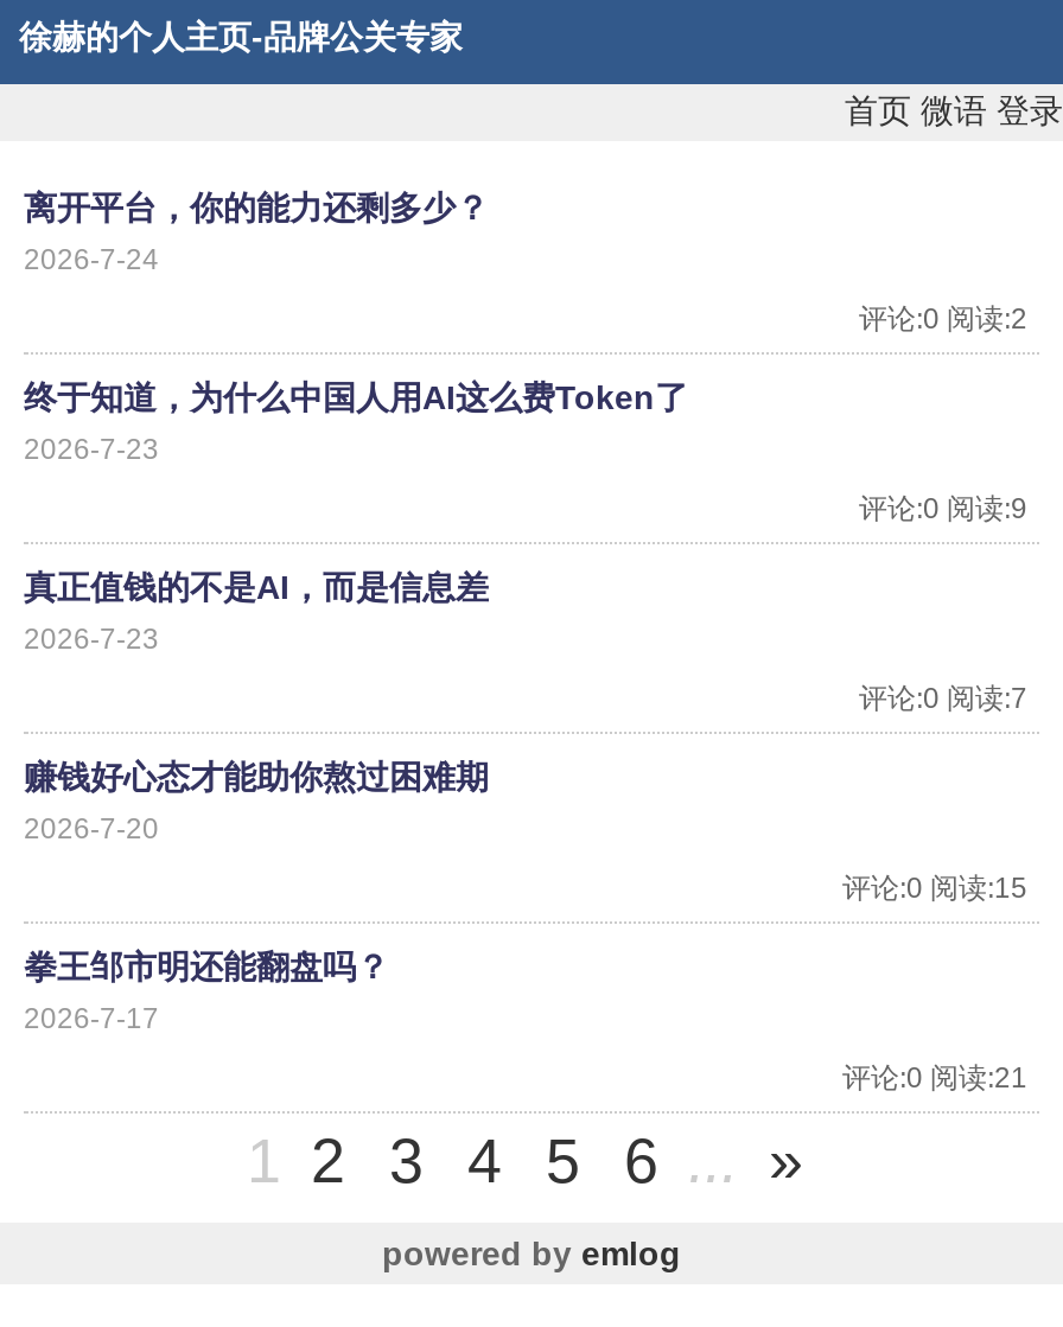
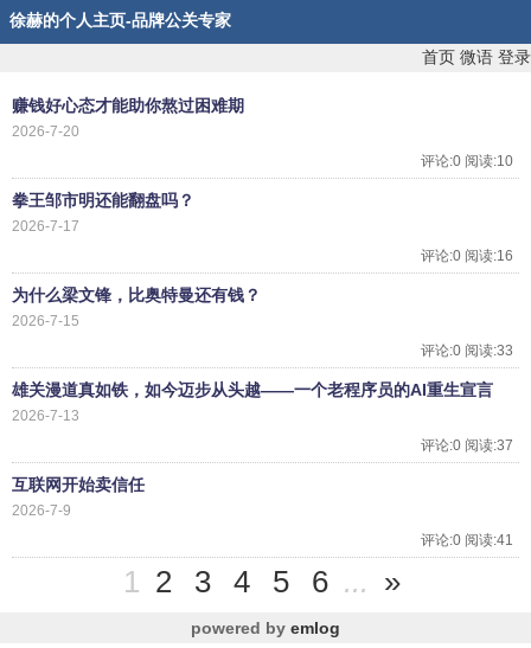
- 离开平台，你的能力还剩多少？
- 2026-7-24
- 评论:0 阅读:2
- 终于知道，为什么中国人用AI这么费Token了
- 2026-7-23
- 评论:0 阅读:9
- 真正值钱的不是AI，而是信息差
- 2026-7-23
- 评论:0 阅读:7

moved up: 赚钱好心态才能助你熬过困难期 | 2026-7-20

- 评论:0 阅读:15
+ 评论:0 阅读:10

moved up: 拳王邹市明还能翻盘吗？ | 2026-7-17

- 评论:0 阅读:21
+ 评论:0 阅读:16
+ 为什么梁文锋，比奥特曼还有钱？
+ 2026-7-15
+ 评论:0 阅读:33
+ 雄关漫道真如铁，如今迈步从头越——一个老程序员的AI重生宣言
+ 2026-7-13
+ 评论:0 阅读:37
+ 互联网开始卖信任
+ 2026-7-9
+ 评论:0 阅读:41
